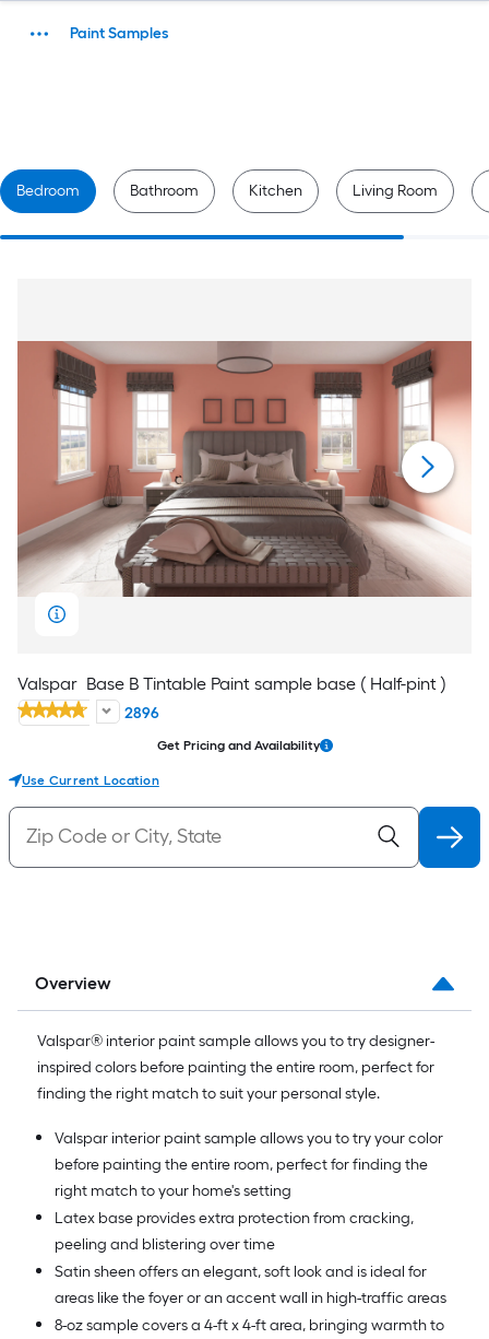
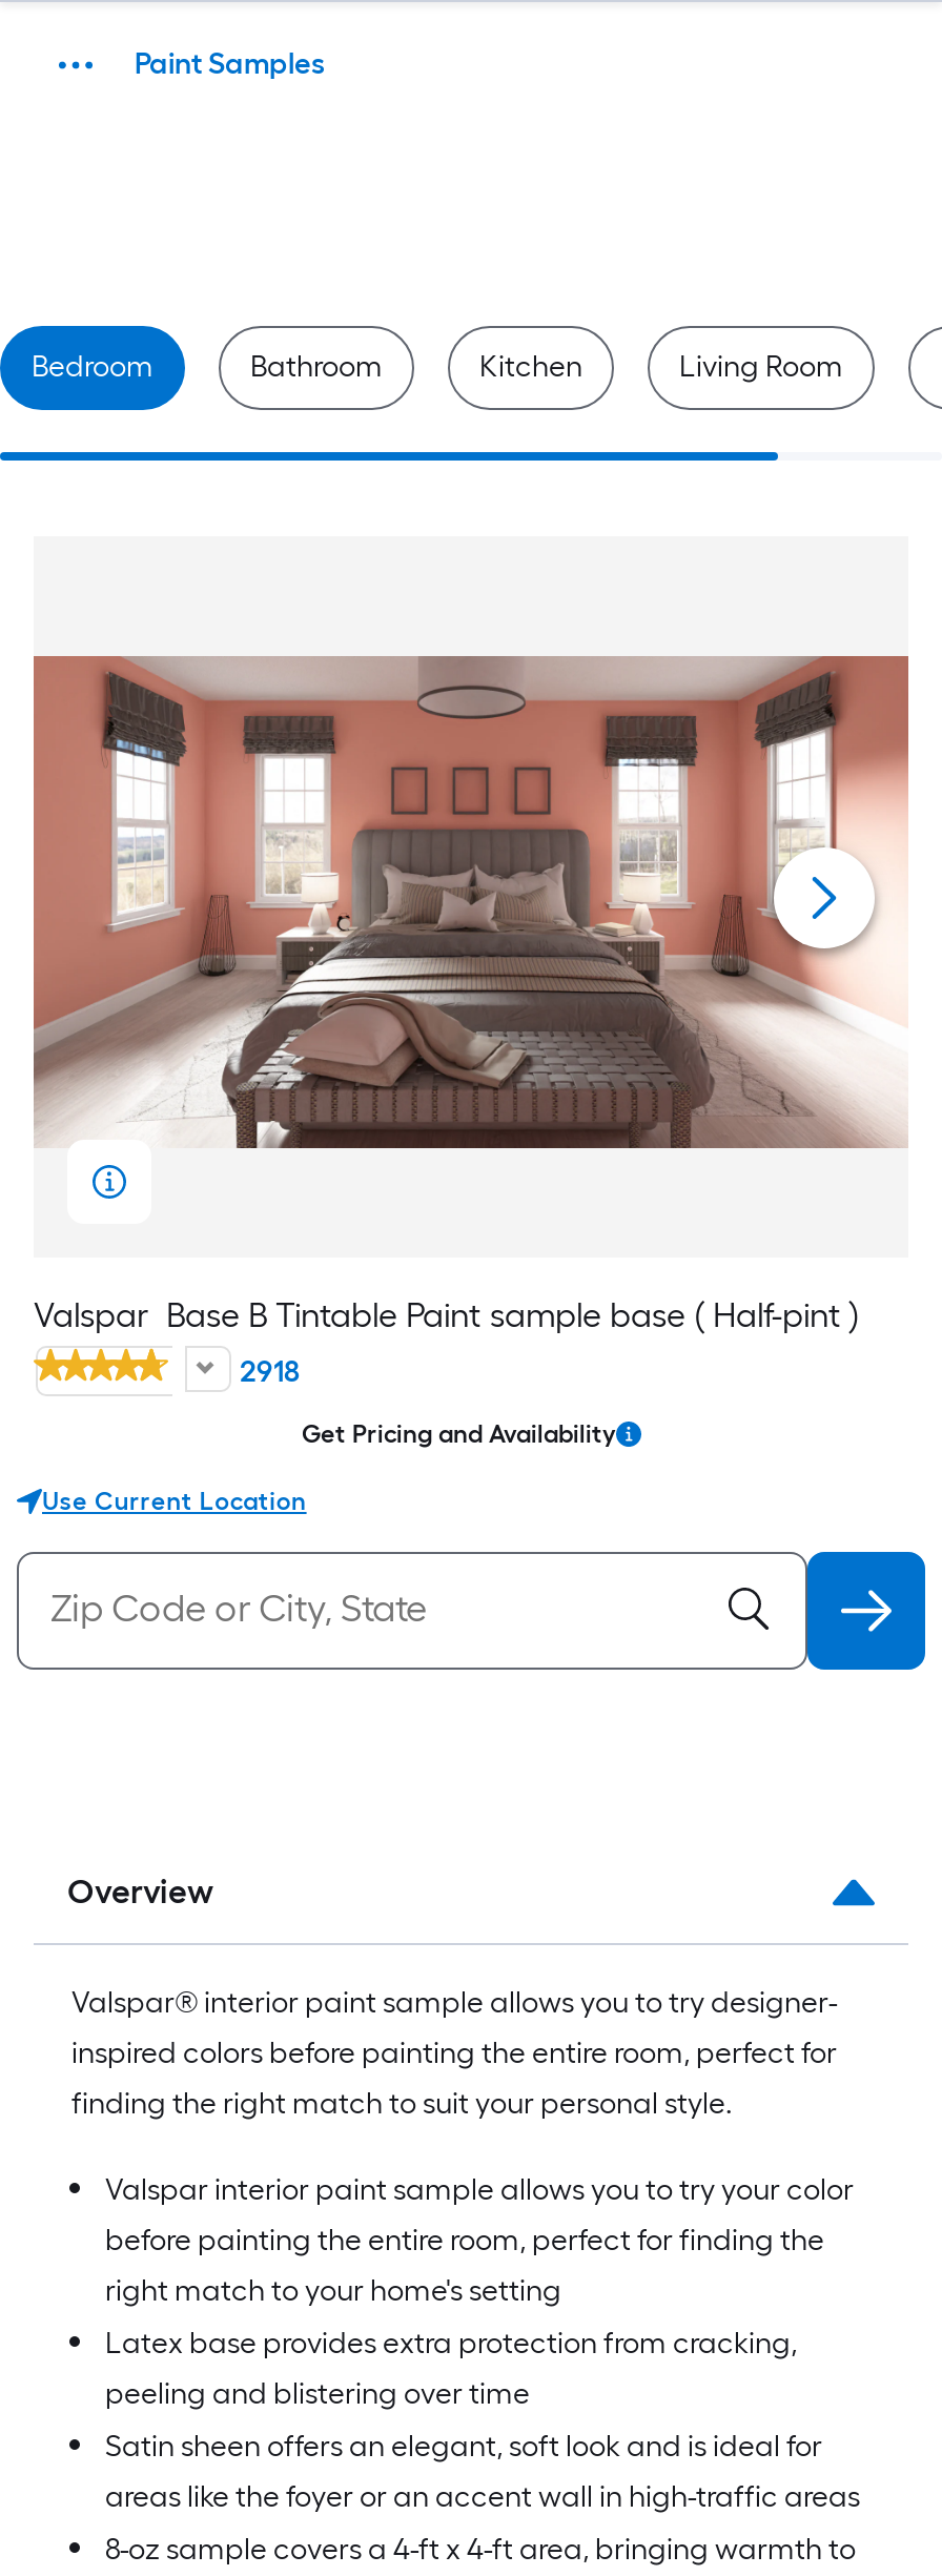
- 2896
+ 2918
